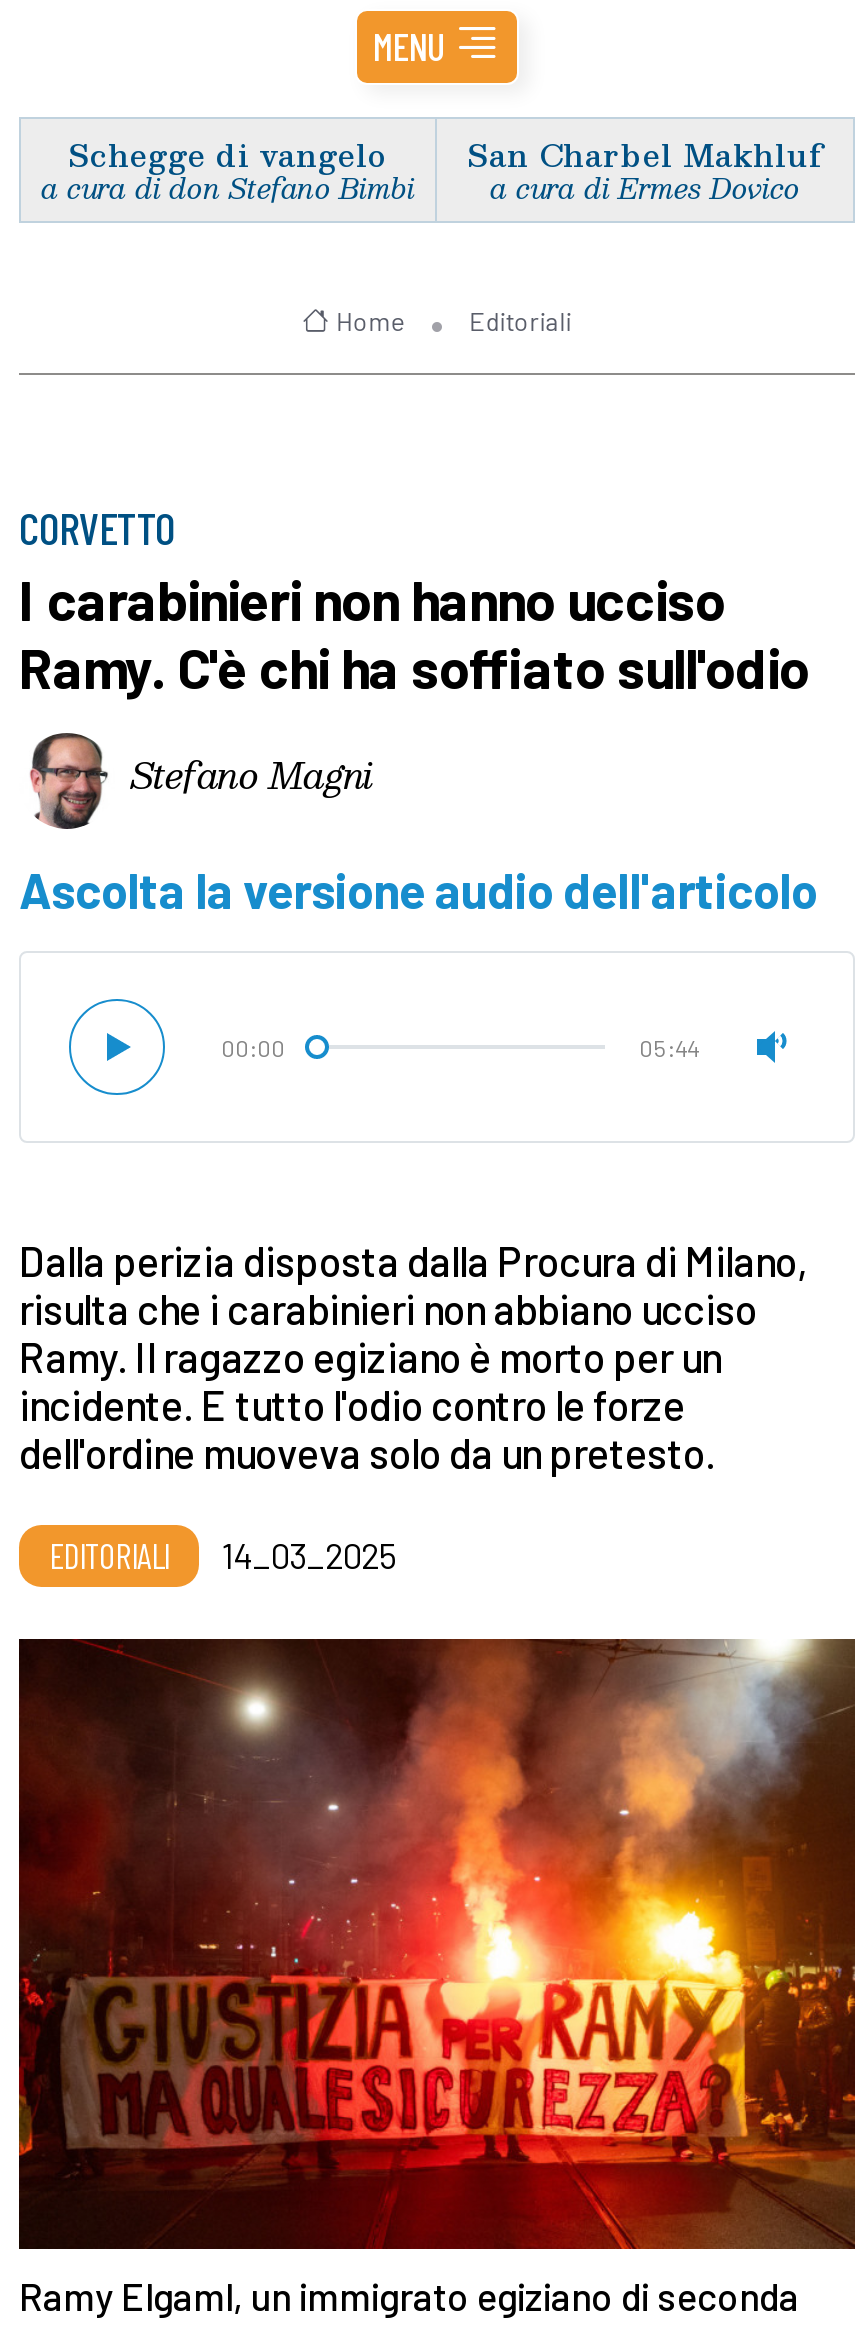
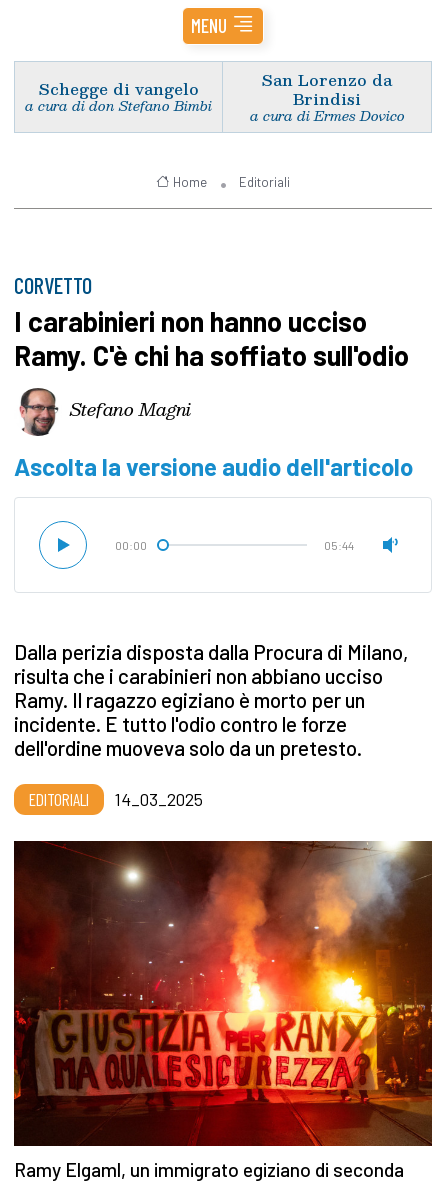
- San Charbel Makhluf
+ San Lorenzo da
+ Brindisi
